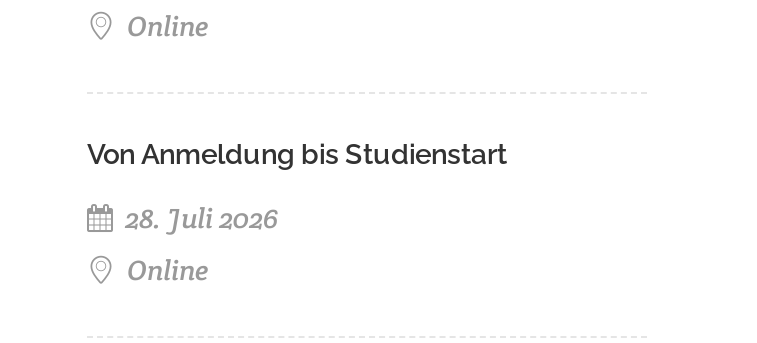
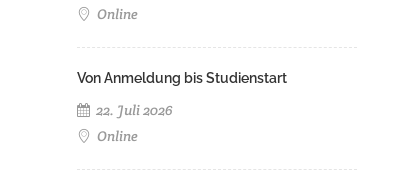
- 28. Juli 2026
+ 22. Juli 2026
